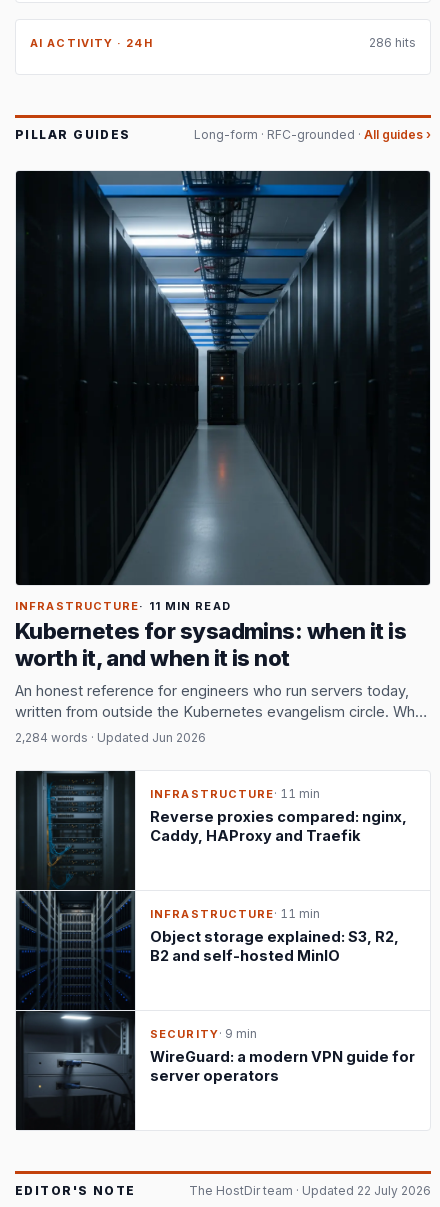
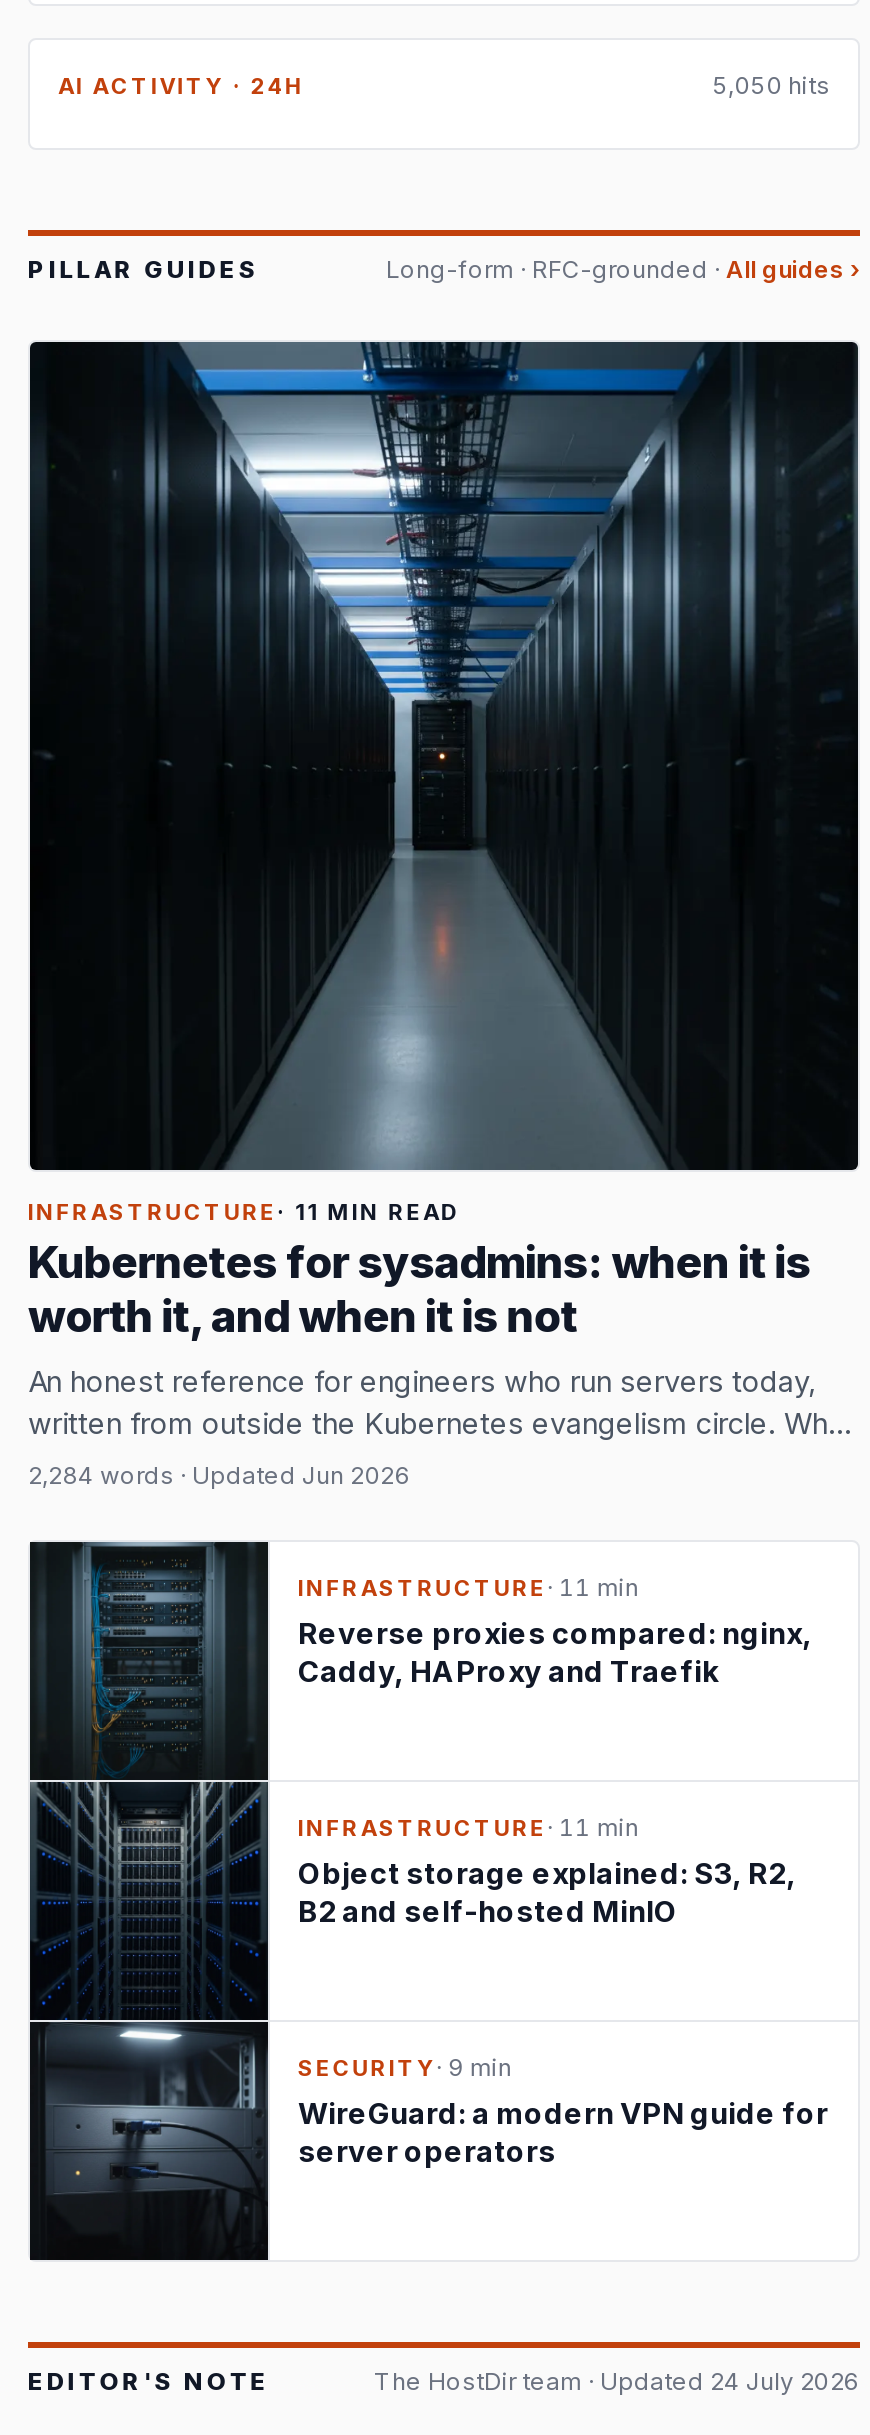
- 286 hits
+ 5,050 hits

- The HostDir team · Updated 22 July 2026
+ The HostDir team · Updated 24 July 2026
